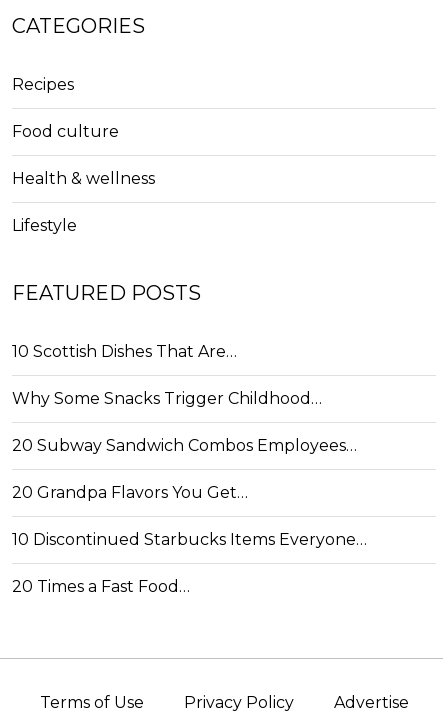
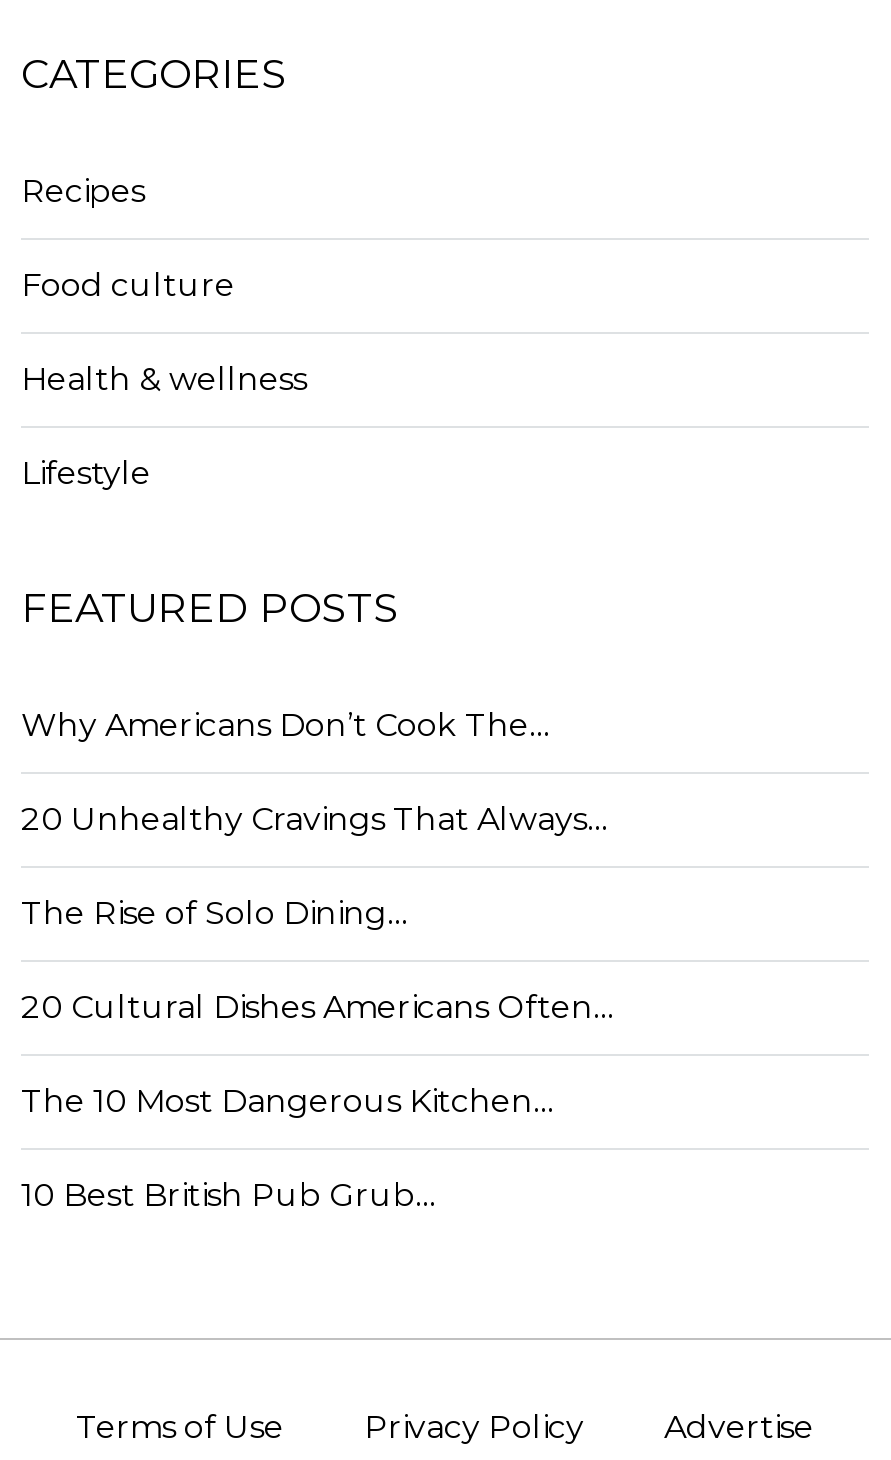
- 10 Scottish Dishes That Are…
+ Why Americans Don’t Cook The…

- Why Some Snacks Trigger Childhood…
+ 20 Unhealthy Cravings That Always…

- 20 Subway Sandwich Combos Employees…
+ The Rise of Solo Dining…

- 20 Grandpa Flavors You Get…
+ 20 Cultural Dishes Americans Often…

- 10 Discontinued Starbucks Items Everyone…
+ The 10 Most Dangerous Kitchen…

- 20 Times a Fast Food…
+ 10 Best British Pub Grub…
